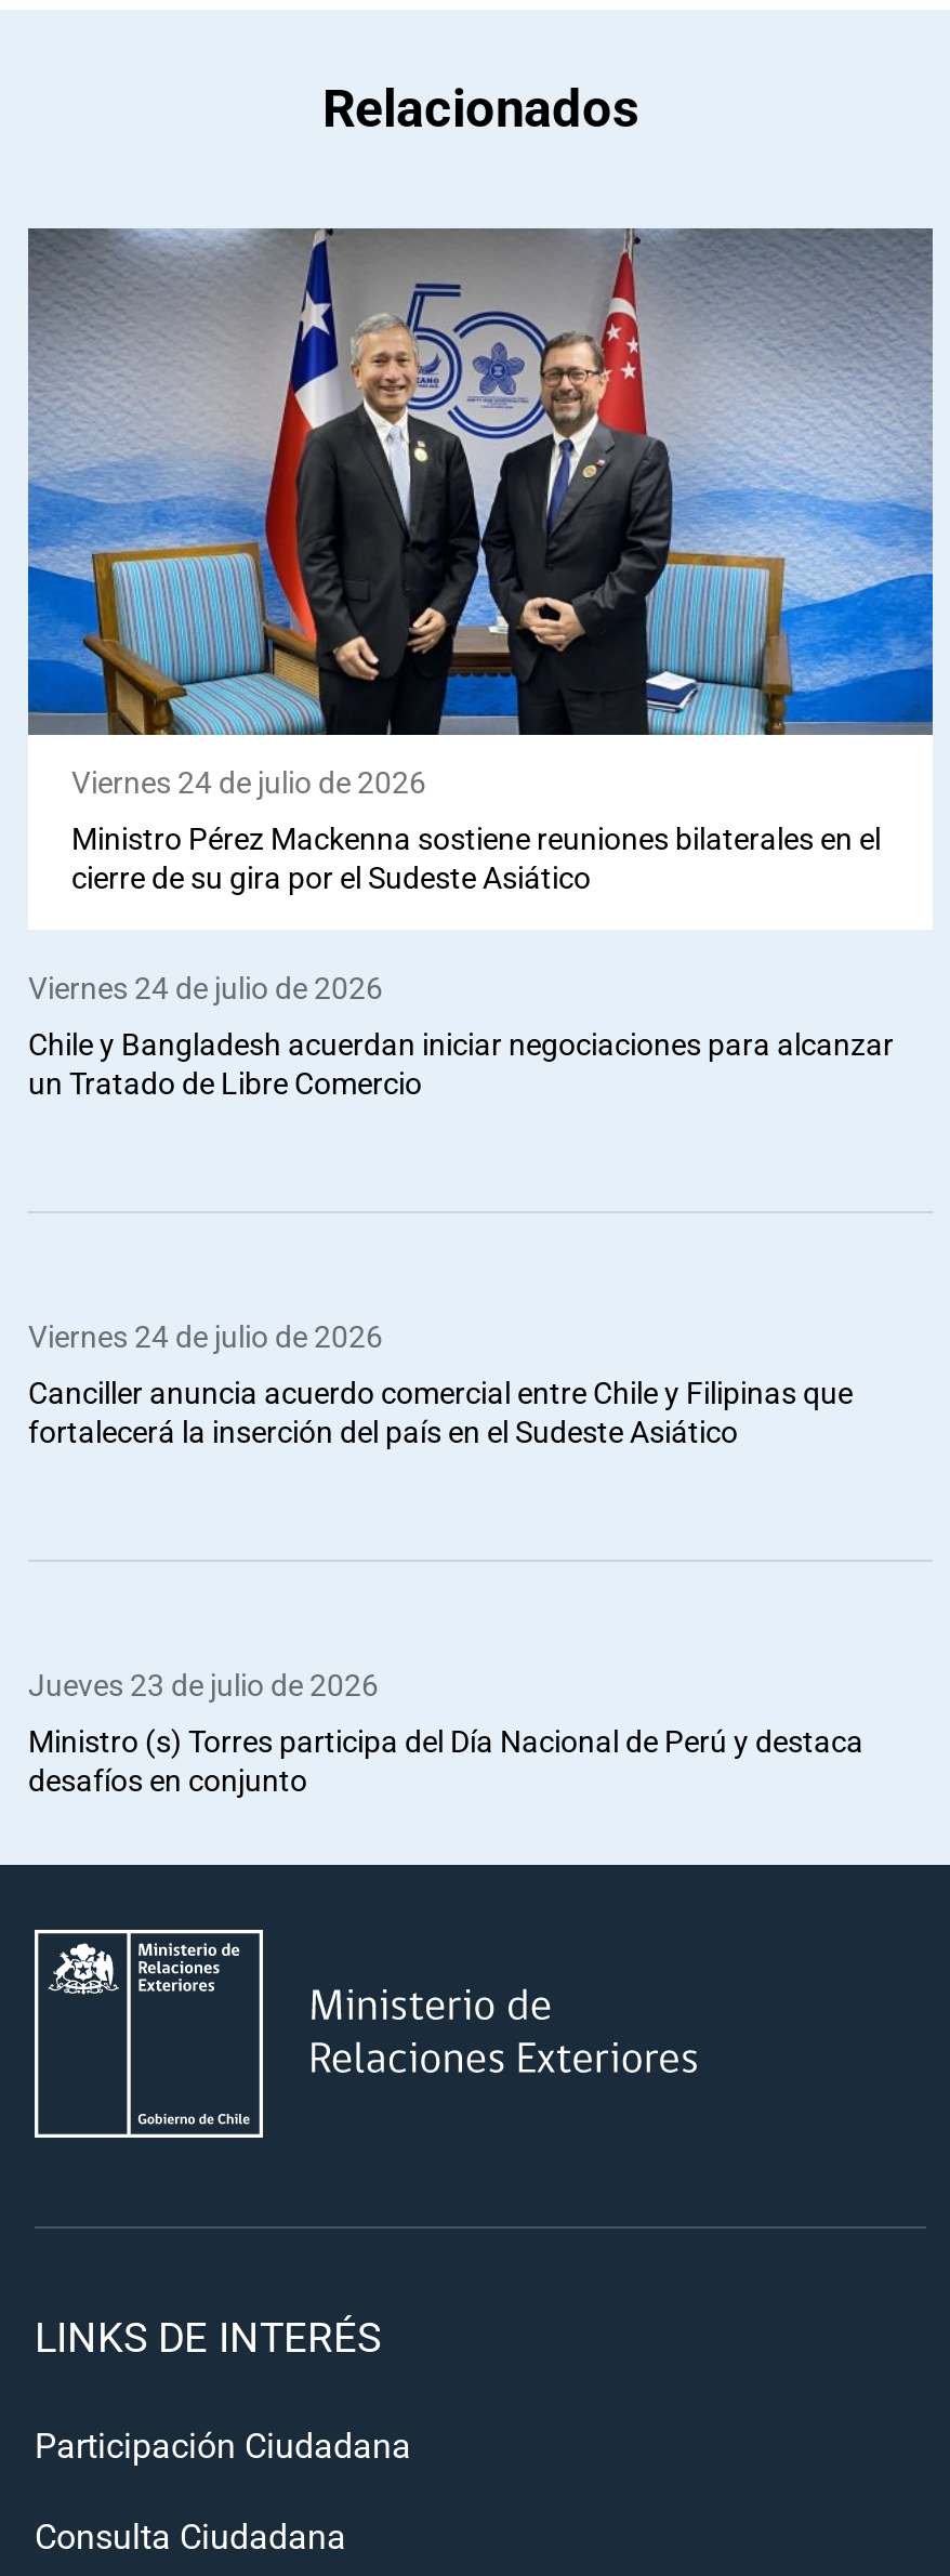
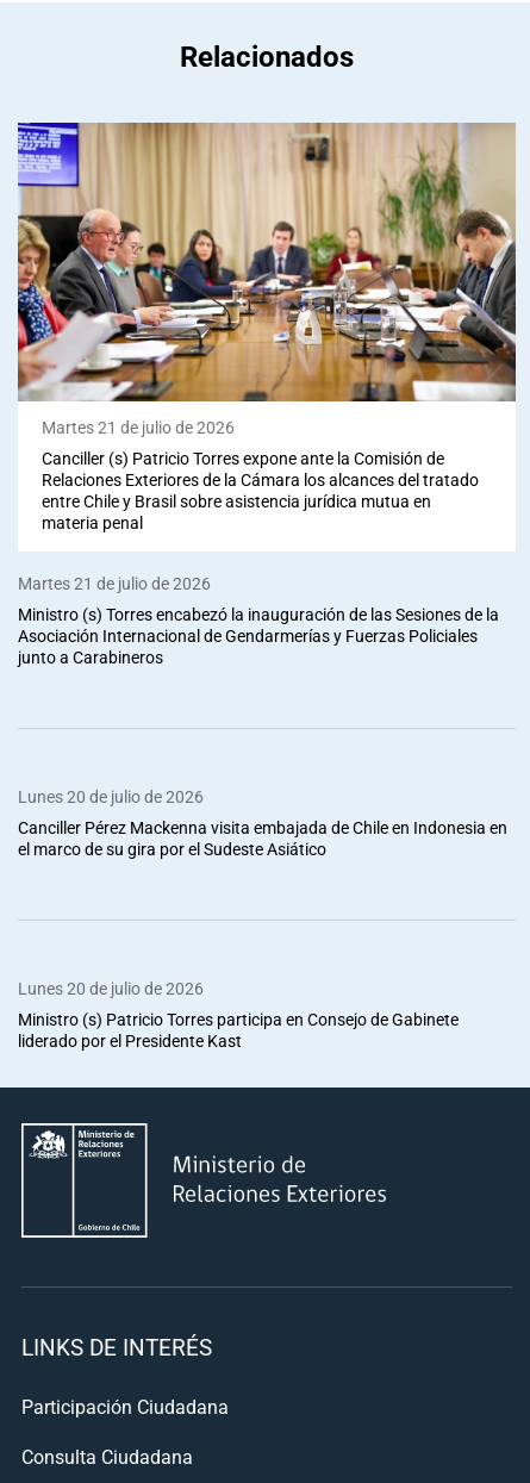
- [image]
- Viernes 24 de julio de 2026
- Ministro Pérez Mackenna sostiene reuniones bilaterales en el
- cierre de su gira por el Sudeste Asiático
+ [image]
+ Martes 21 de julio de 2026
+ Canciller (s) Patricio Torres expone ante la Comisión de
+ Relaciones Exteriores de la Cámara los alcances del tratado
+ entre Chile y Brasil sobre asistencia jurídica mutua en
+ materia penal

- Viernes 24 de julio de 2026
- Chile y Bangladesh acuerdan iniciar negociaciones para alcanzar
- un Tratado de Libre Comercio
+ Martes 21 de julio de 2026
+ Ministro (s) Torres encabezó la inauguración de las Sesiones de la
+ Asociación Internacional de Gendarmerías y Fuerzas Policiales
+ junto a Carabineros

- Viernes 24 de julio de 2026
- Canciller anuncia acuerdo comercial entre Chile y Filipinas que
- fortalecerá la inserción del país en el Sudeste Asiático
+ Lunes 20 de julio de 2026
+ Canciller Pérez Mackenna visita embajada de Chile en Indonesia en
+ el marco de su gira por el Sudeste Asiático

- Jueves 23 de julio de 2026
- Ministro (s) Torres participa del Día Nacional de Perú y destaca
- desafíos en conjunto
+ Lunes 20 de julio de 2026
+ Ministro (s) Patricio Torres participa en Consejo de Gabinete
+ liderado por el Presidente Kast
